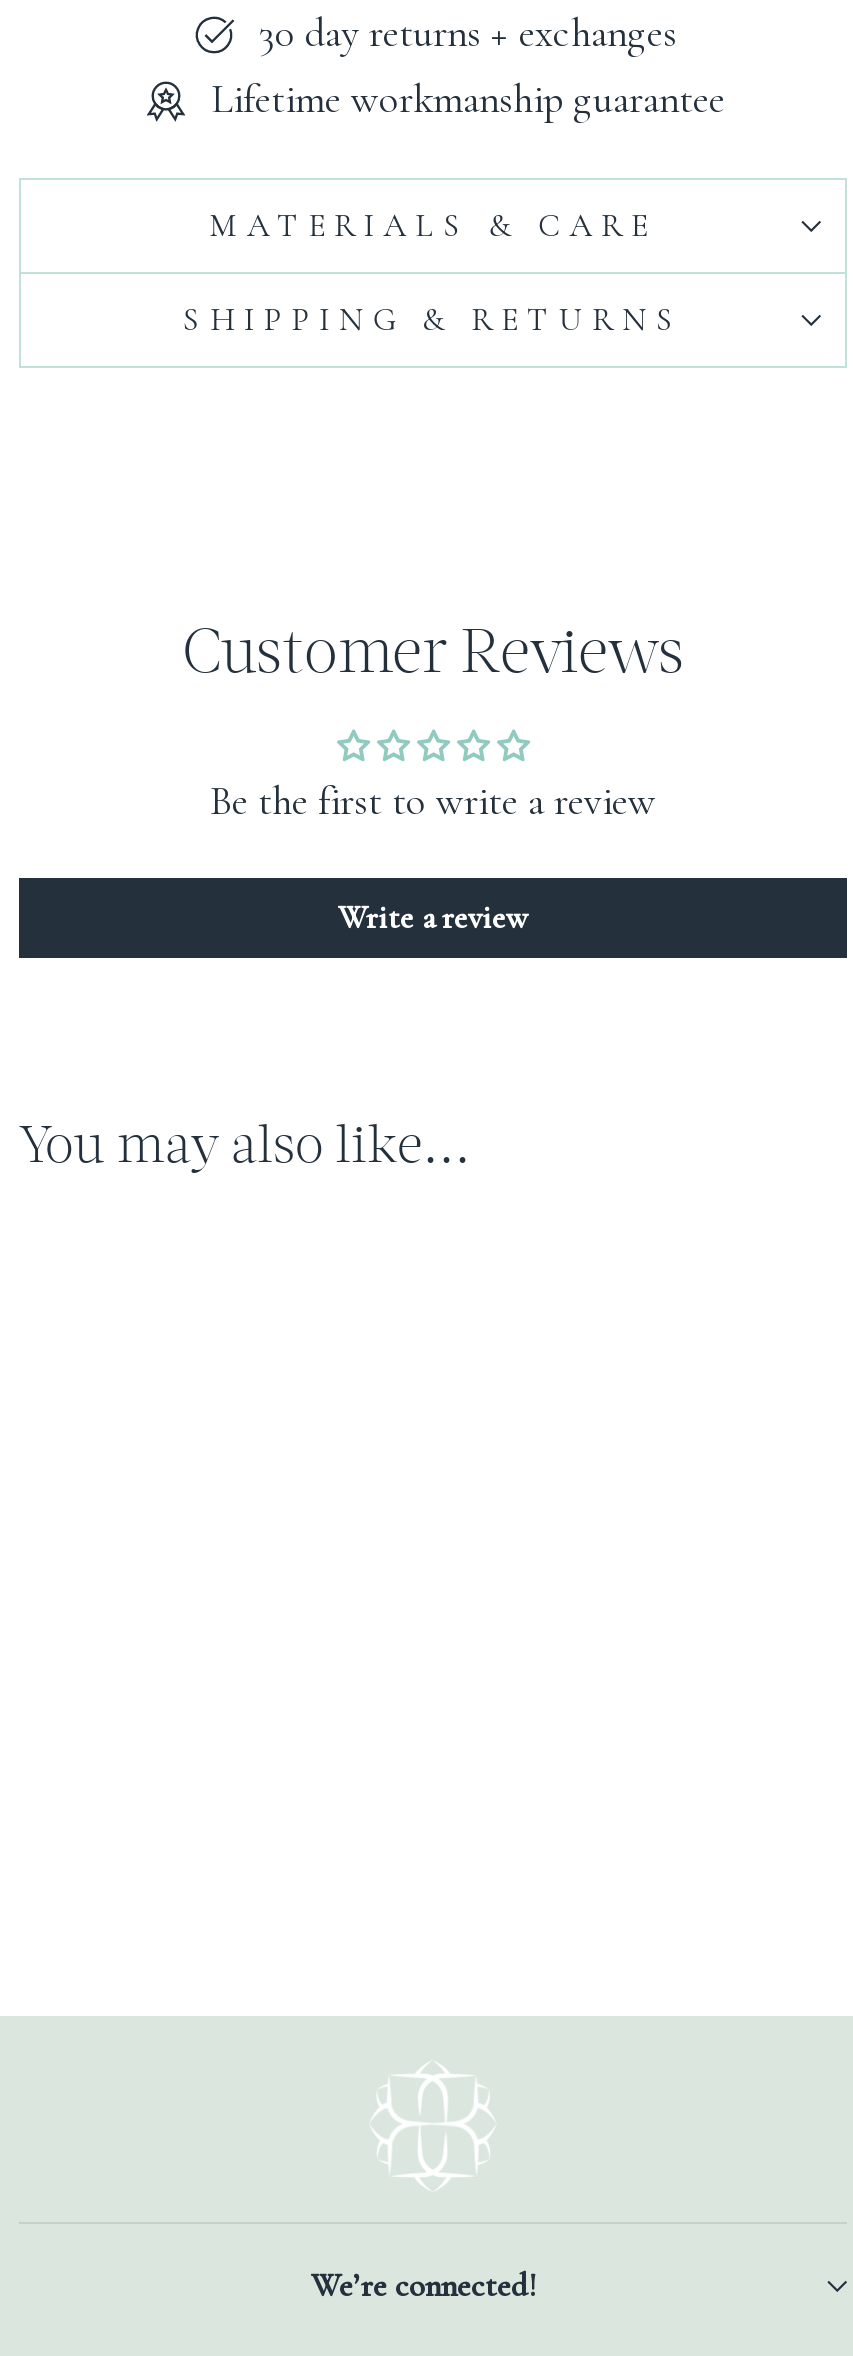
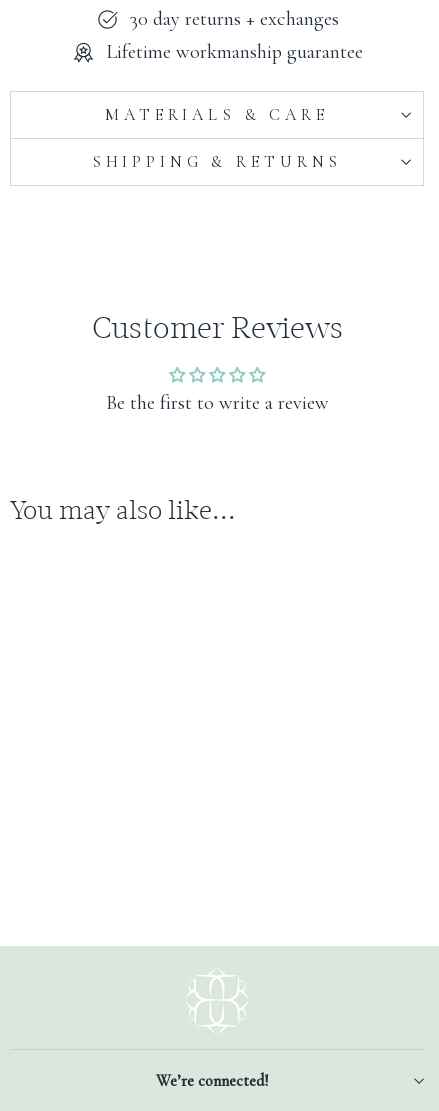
- Write a review
